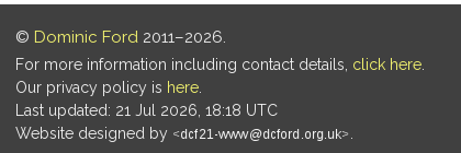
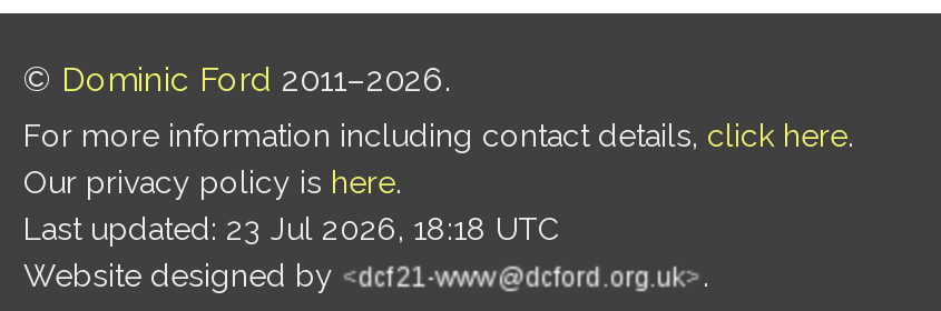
- Last updated: 21 Jul 2026, 18:18 UTC
+ Last updated: 23 Jul 2026, 18:18 UTC
